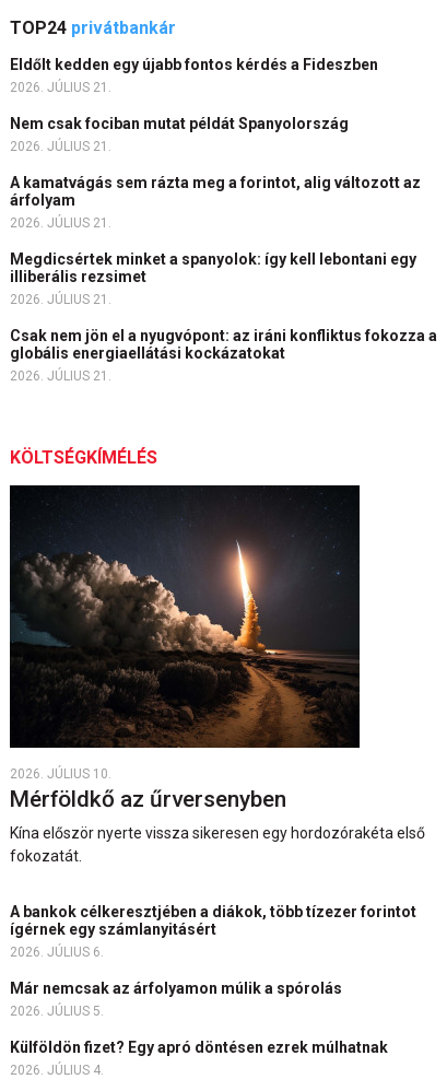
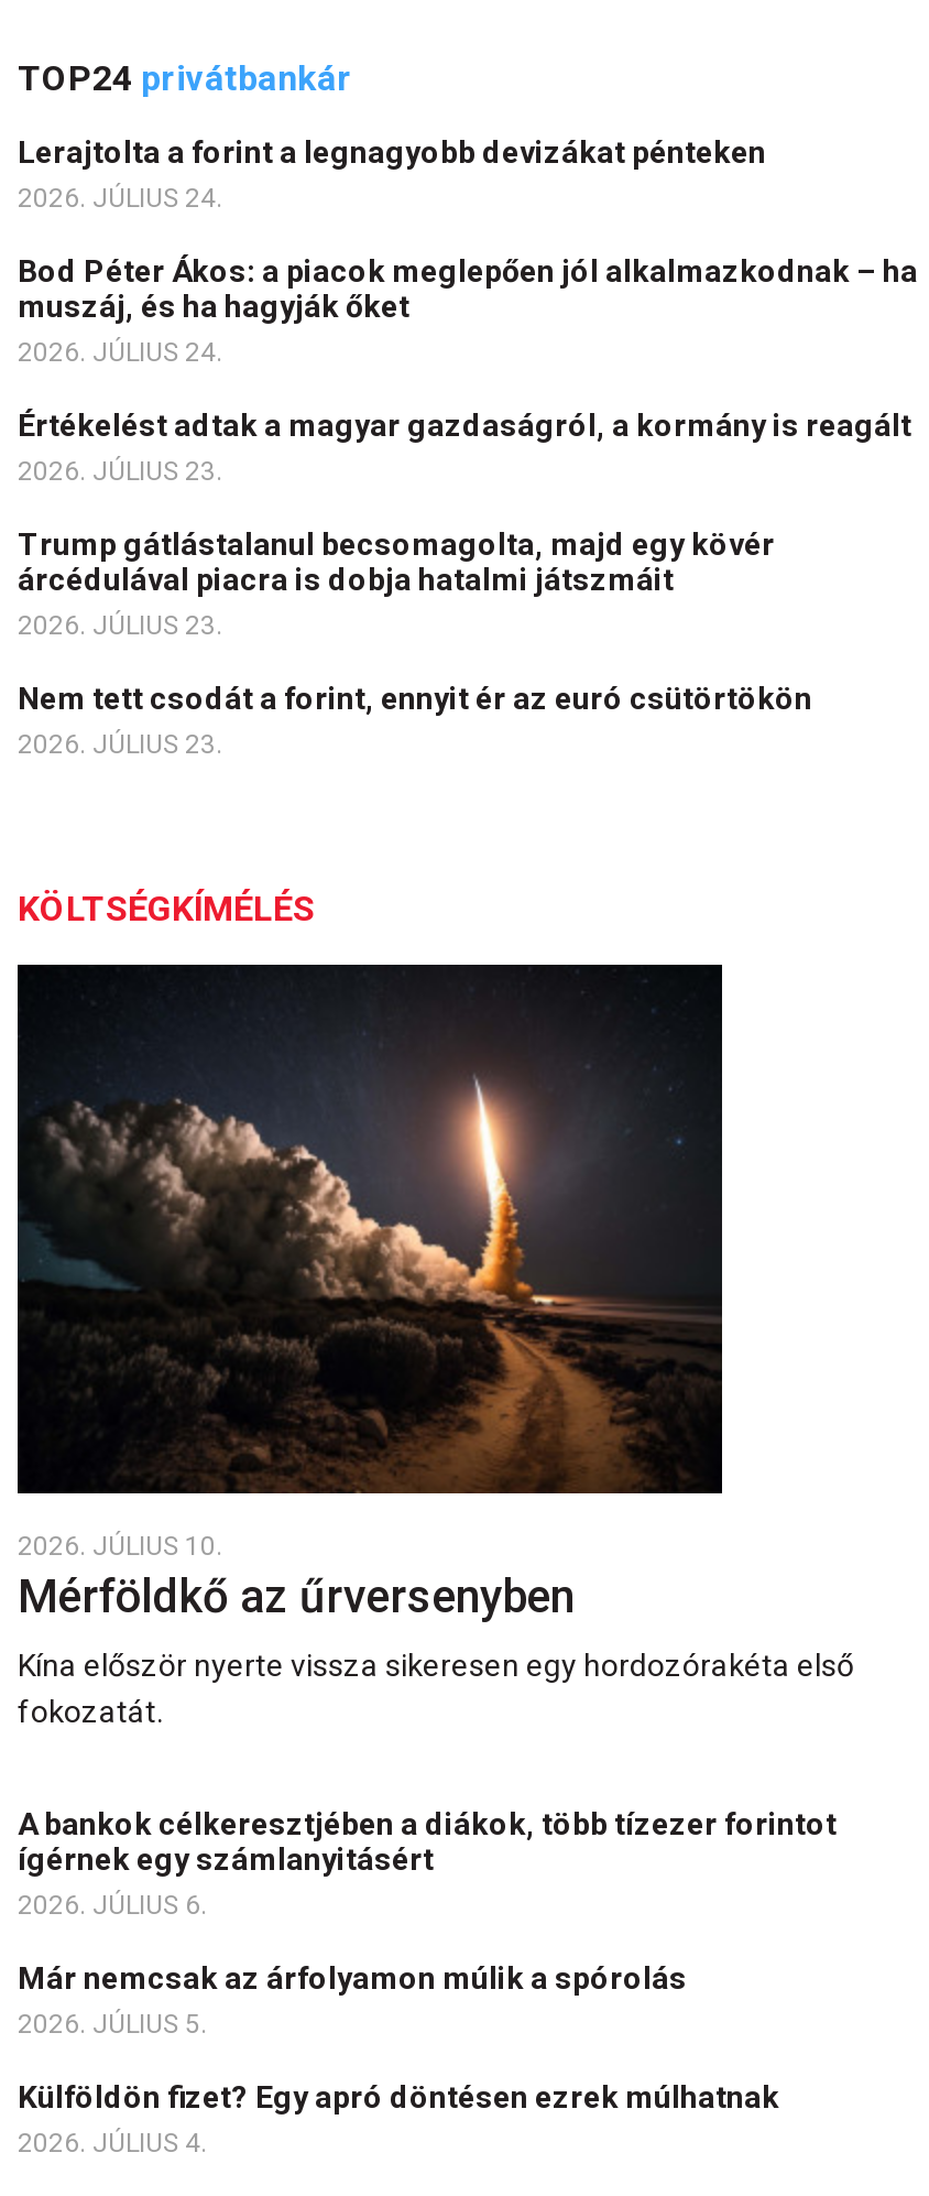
- Eldőlt kedden egy újabb fontos kérdés a Fideszben
- 2026. JÚLIUS 21.
+ Lerajtolta a forint a legnagyobb devizákat pénteken
+ 2026. JÚLIUS 24.

- Nem csak fociban mutat példát Spanyolország
- 2026. JÚLIUS 21.
+ Bod Péter Ákos: a piacok meglepően jól alkalmazkodnak – ha
+ muszáj, és ha hagyják őket
+ 2026. JÚLIUS 24.

- A kamatvágás sem rázta meg a forintot, alig változott az
- árfolyam
- 2026. JÚLIUS 21.
+ Értékelést adtak a magyar gazdaságról, a kormány is reagált
+ 2026. JÚLIUS 23.

- Megdicsértek minket a spanyolok: így kell lebontani egy
- illiberális rezsimet
- 2026. JÚLIUS 21.
+ Trump gátlástalanul becsomagolta, majd egy kövér
+ árcédulával piacra is dobja hatalmi játszmáit
+ 2026. JÚLIUS 23.

- Csak nem jön el a nyugvópont: az iráni konfliktus fokozza a
- globális energiaellátási kockázatokat
- 2026. JÚLIUS 21.
+ Nem tett csodát a forint, ennyit ér az euró csütörtökön
+ 2026. JÚLIUS 23.
